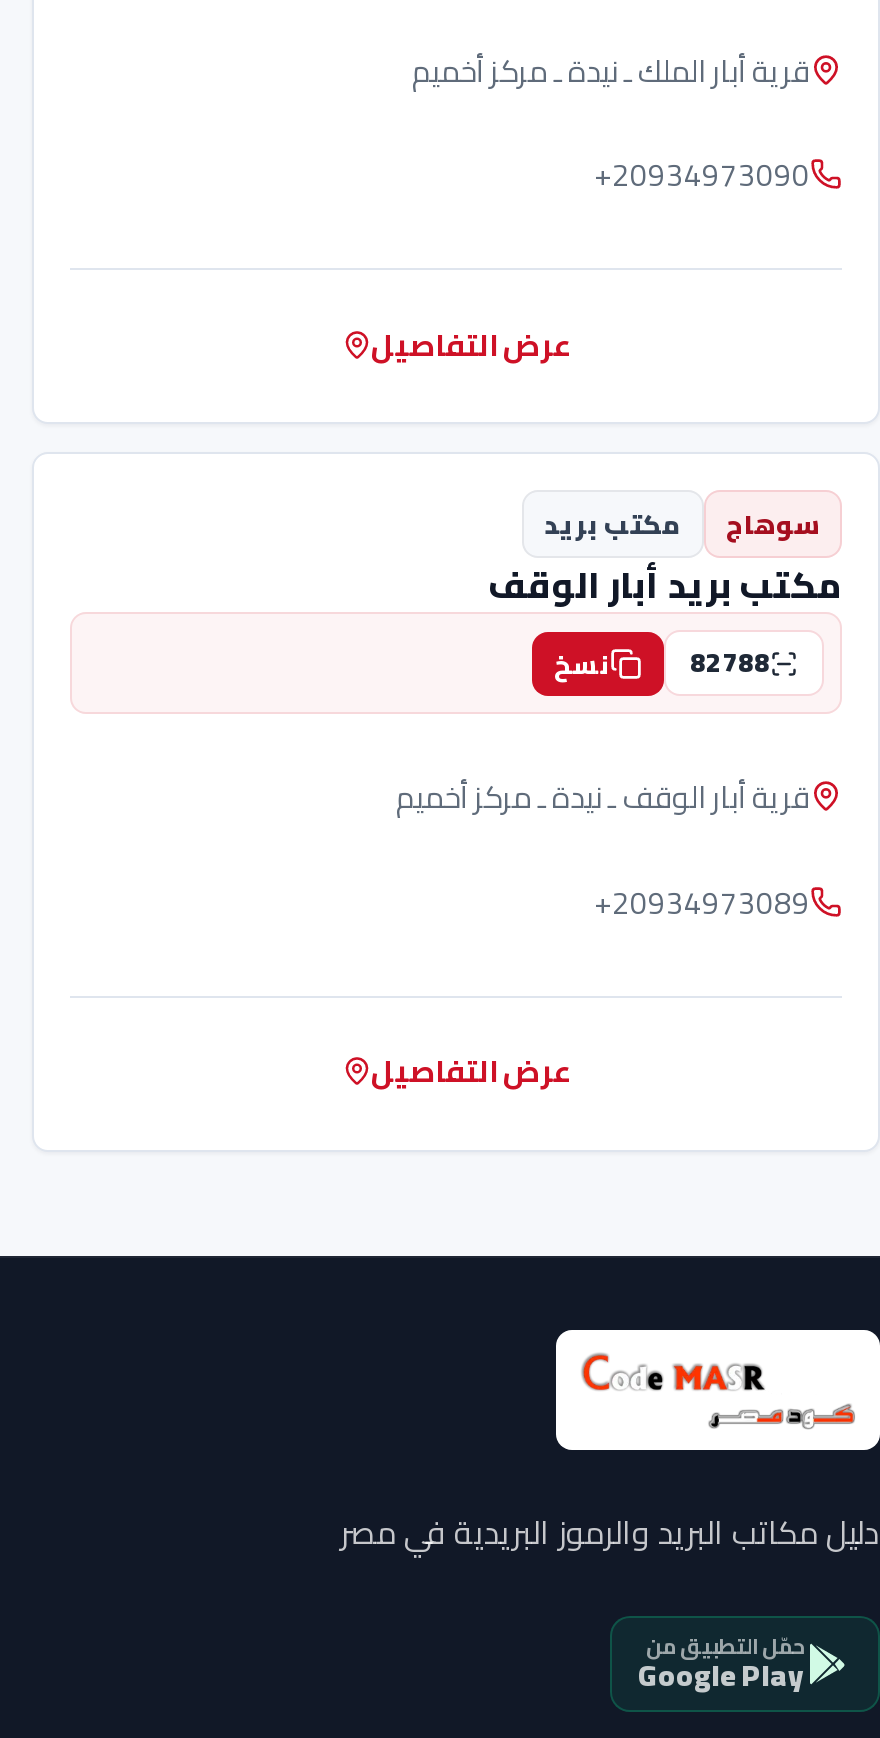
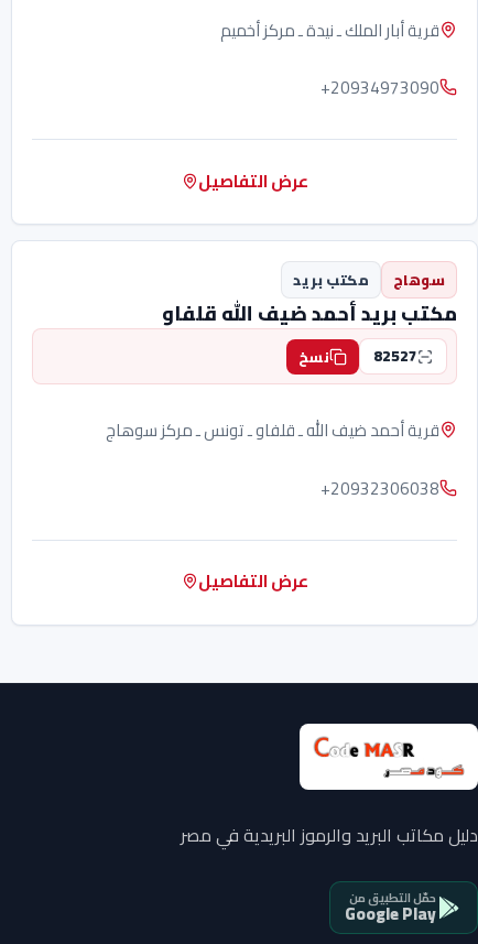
- مكتب بريد أبار الوقف
- 82788
+ مكتب بريد أحمد ضيف الله قلفاو
+ 82527

- قرية أبار الوقف ـ نيدة ـ مركز أخميم
+ قرية أحمد ضيف الله ـ قلفاو ـ تونس ـ مركز سوهاج

- +20934973089
+ +20932306038
